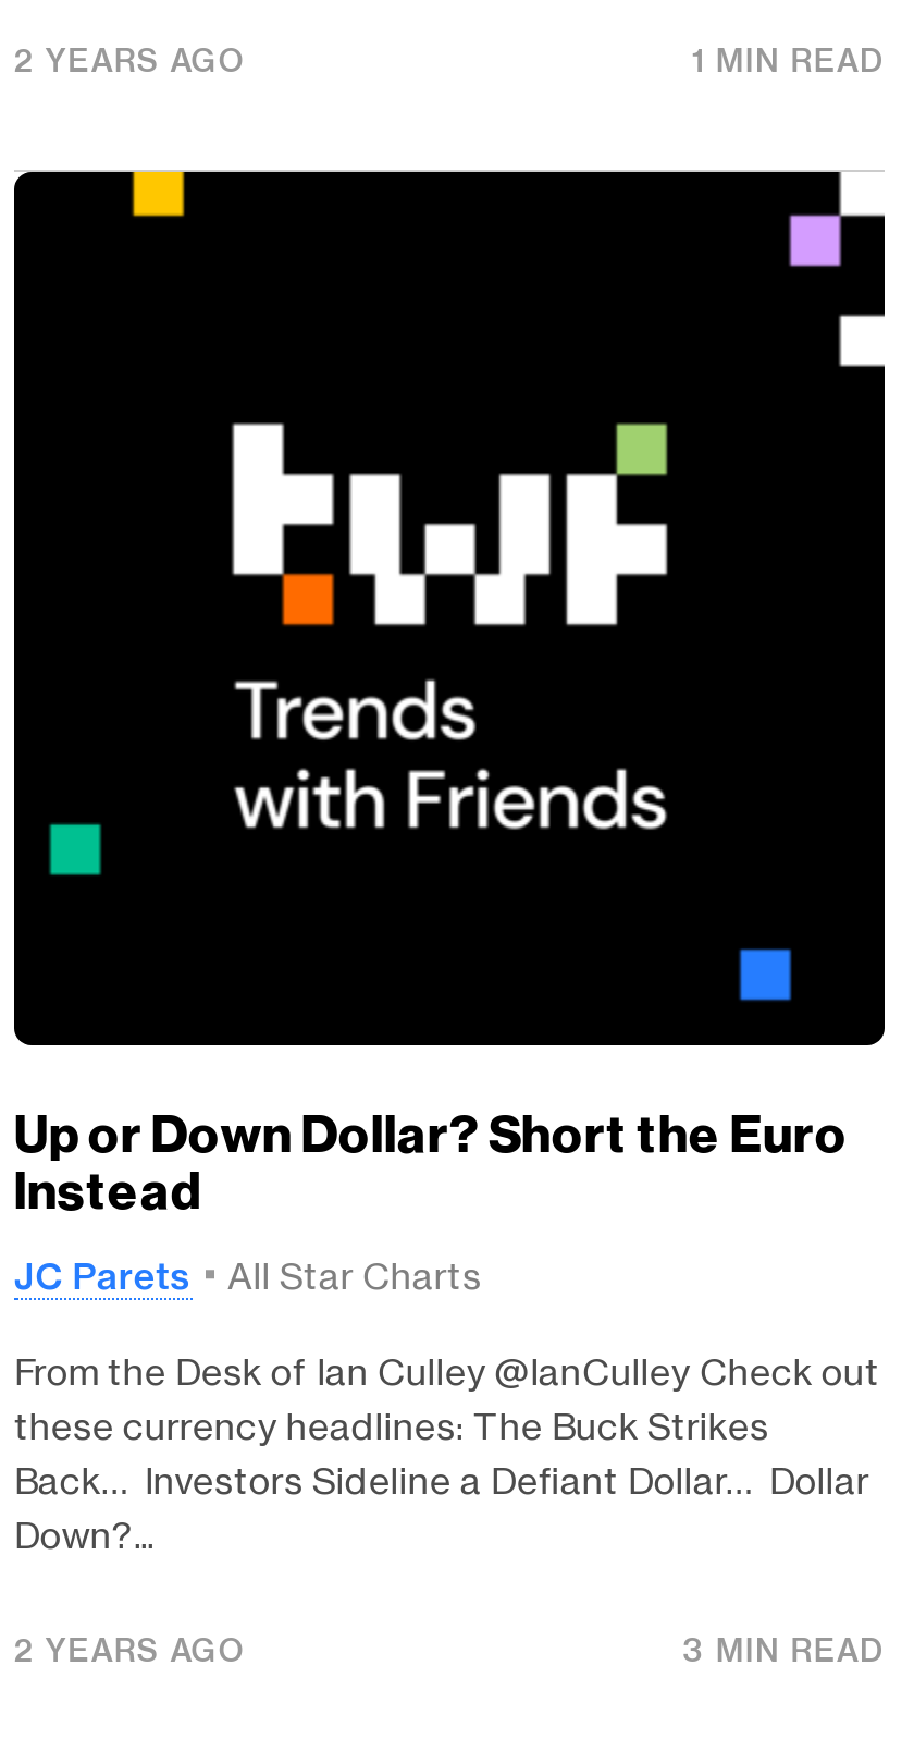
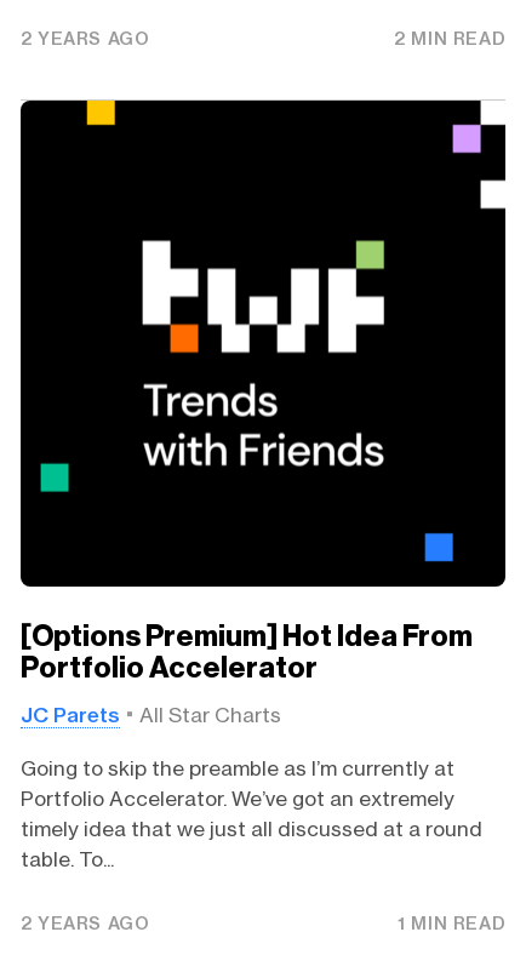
- 1 MIN READ
+ 2 MIN READ

- Up or Down Dollar? Short the Euro
- Instead
+ [Options Premium] Hot Idea From
+ Portfolio Accelerator

- From the Desk of Ian Culley @IanCulley Check out
- these currency headlines: The Buck Strikes
- Back… Investors Sideline a Defiant Dollar… Dollar
- Down?...
+ Going to skip the preamble as I’m currently at
+ Portfolio Accelerator. We’ve got an extremely
+ timely idea that we just all discussed at a round
+ table. To...

- 3 MIN READ
+ 1 MIN READ
